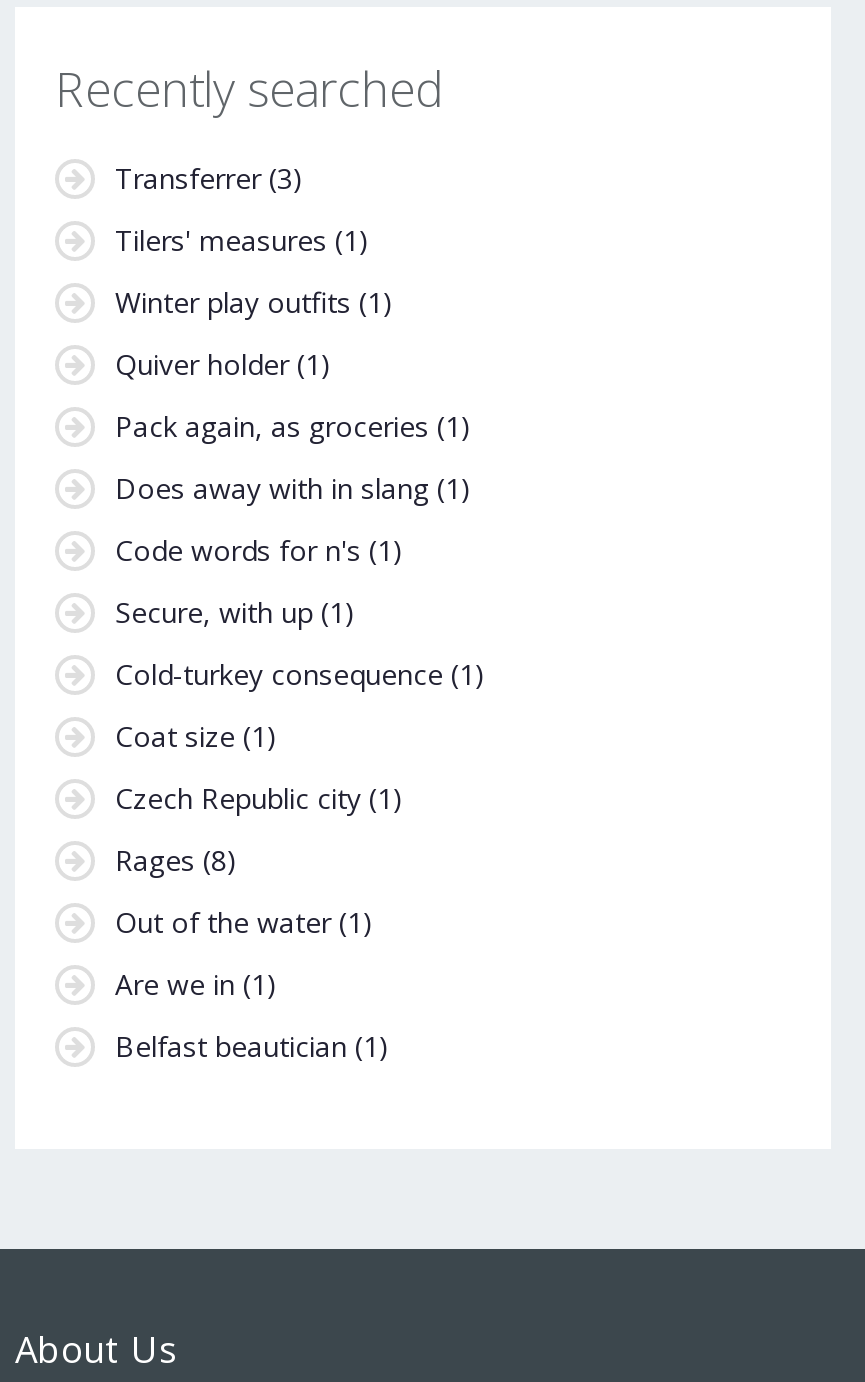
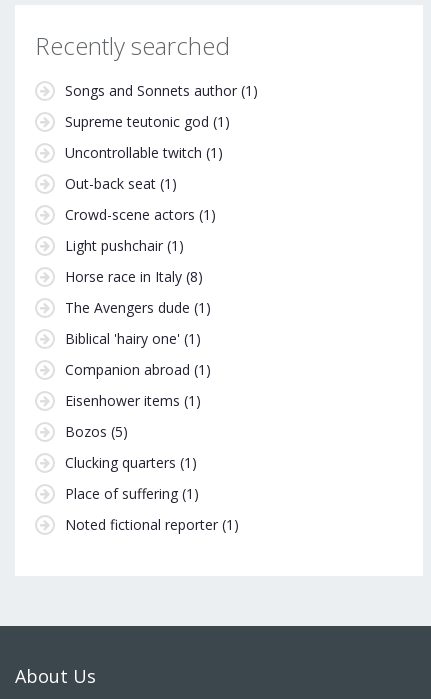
- Transferrer (3)
+ Songs and Sonnets author (1)

- Tilers' measures (1)
+ Supreme teutonic god (1)

- Winter play outfits (1)
+ Uncontrollable twitch (1)

- Quiver holder (1)
+ Out-back seat (1)

- Pack again, as groceries (1)
+ Crowd-scene actors (1)

- Does away with in slang (1)
+ Light pushchair (1)

- Code words for n's (1)
+ Horse race in Italy (8)

- Secure, with up (1)
+ The Avengers dude (1)

- Cold-turkey consequence (1)
+ Biblical 'hairy one' (1)

- Coat size (1)
+ Companion abroad (1)

- Czech Republic city (1)
+ Eisenhower items (1)

- Rages (8)
+ Bozos (5)

- Out of the water (1)
+ Clucking quarters (1)

- Are we in (1)
+ Place of suffering (1)

- Belfast beautician (1)
+ Noted fictional reporter (1)
